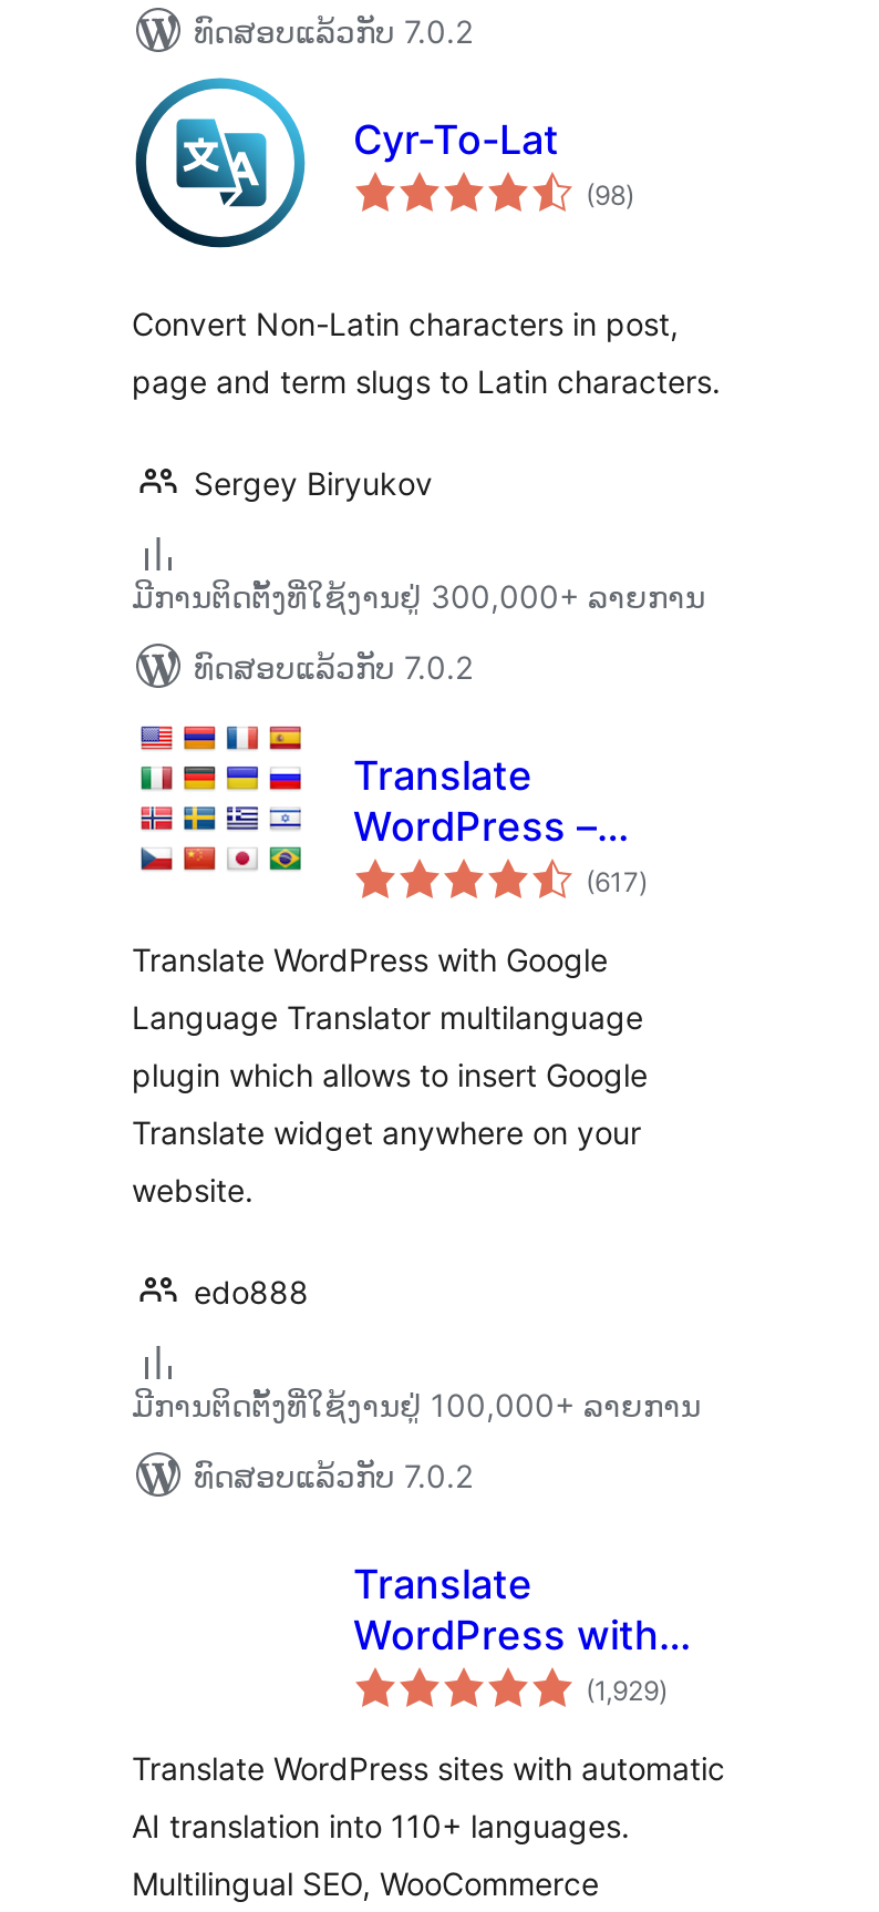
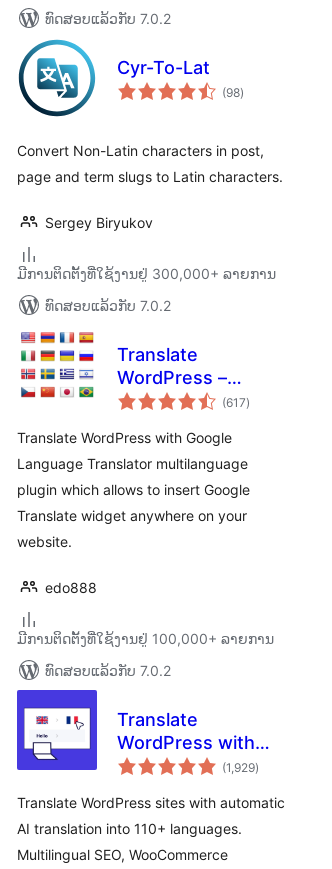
+ [image]
